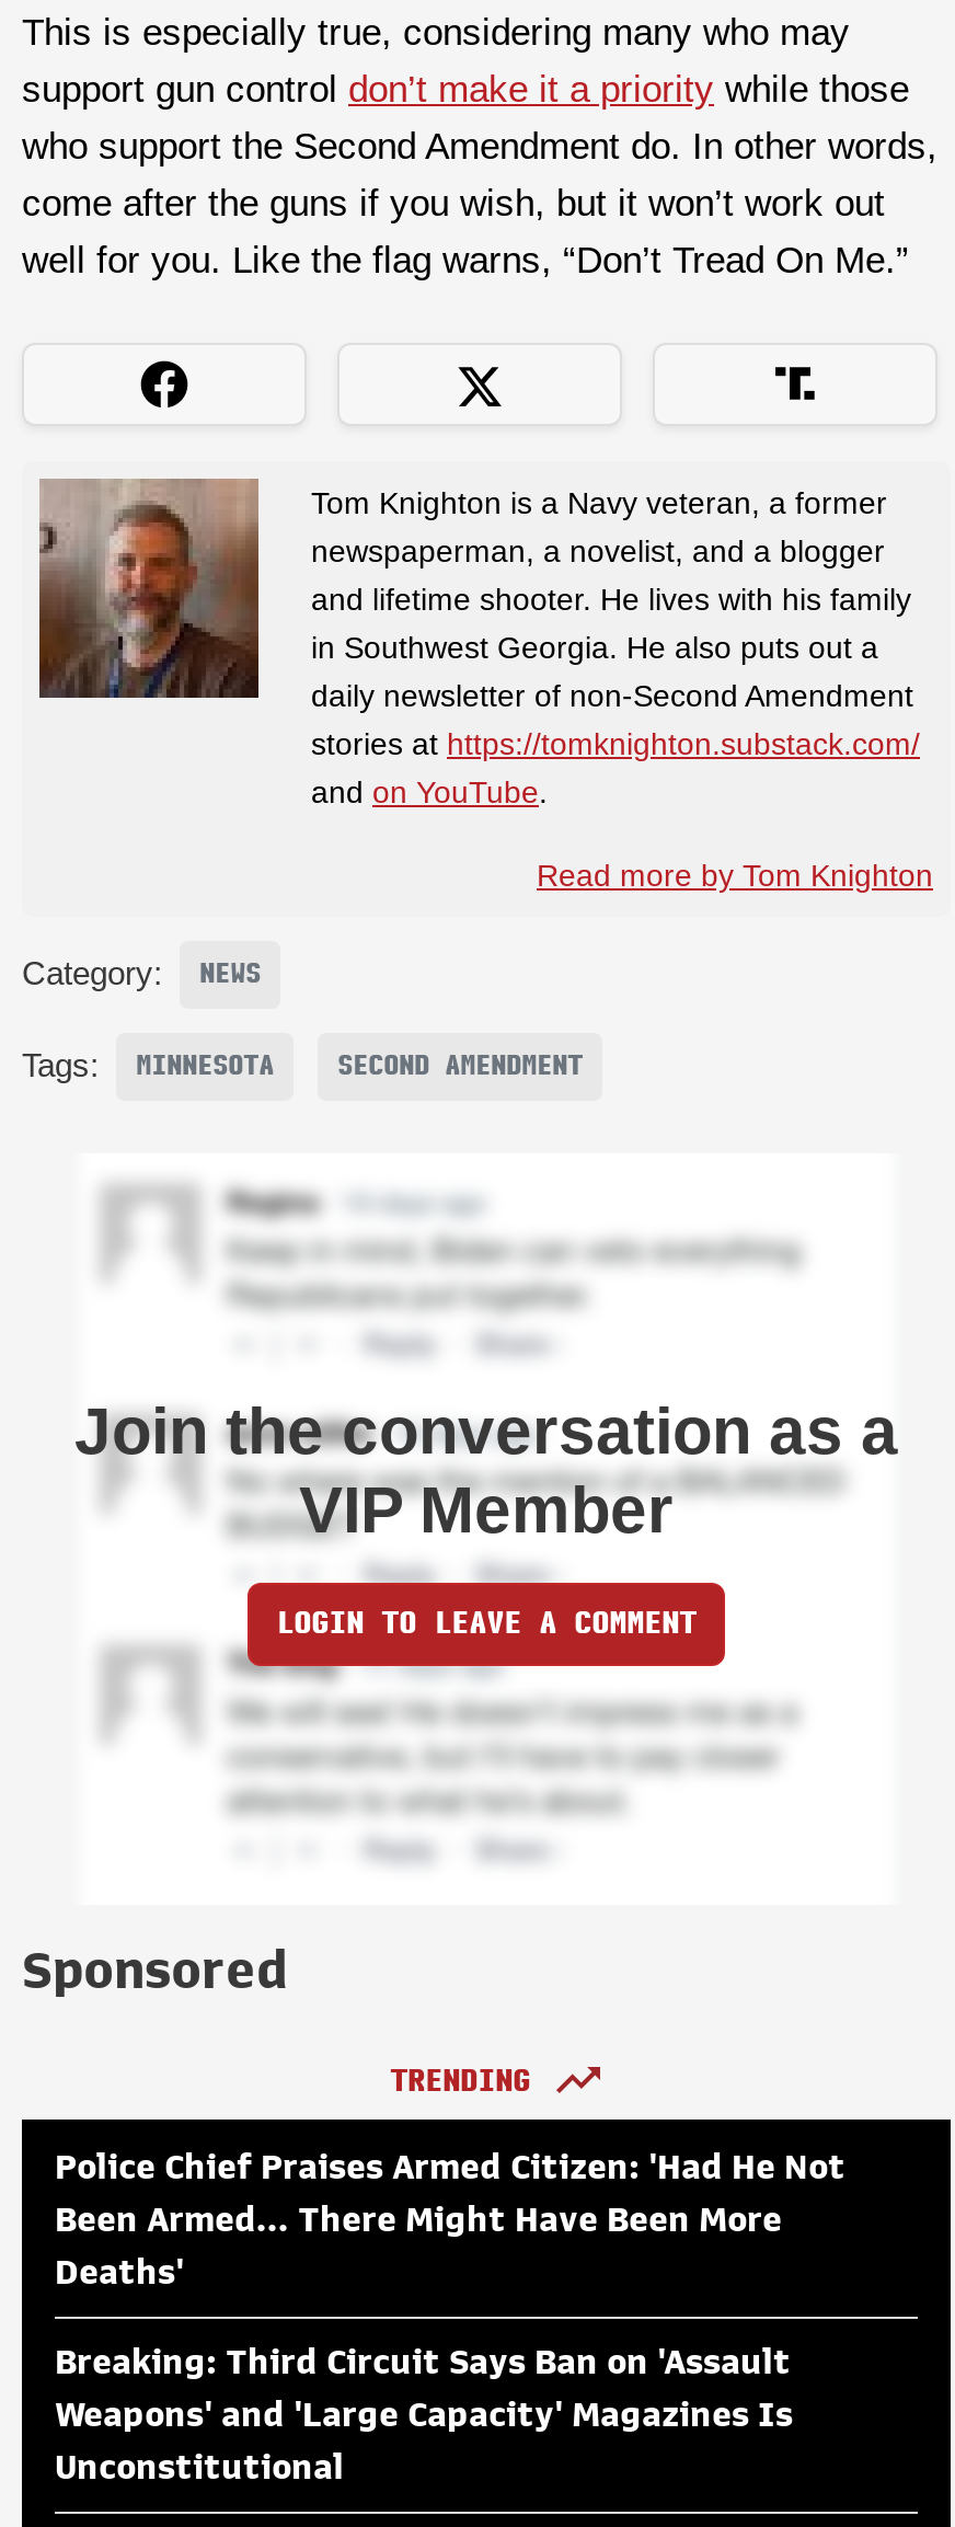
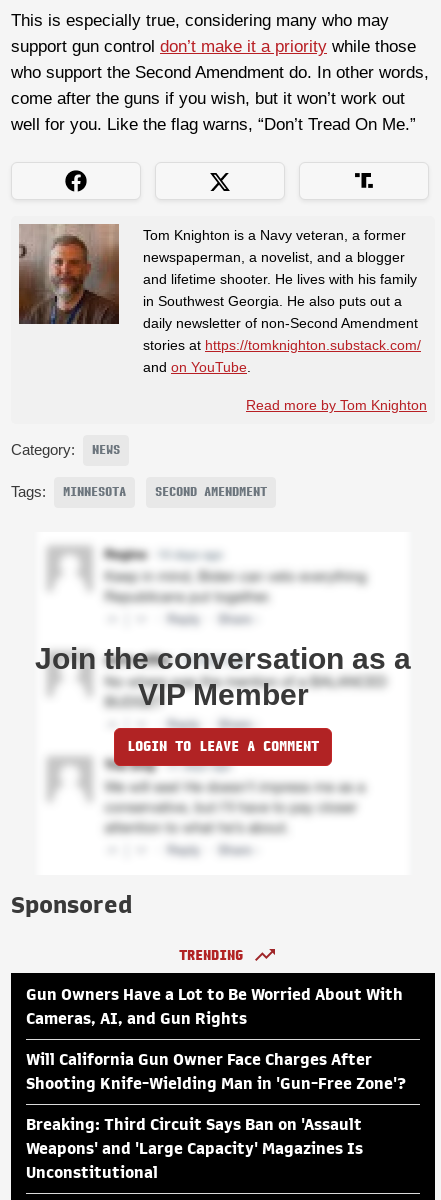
- Police Chief Praises Armed Citizen: 'Had He Not
- Been Armed... There Might Have Been More
- Deaths'
+ Gun Owners Have a Lot to Be Worried About With
+ Cameras, AI, and Gun Rights
+ Will California Gun Owner Face Charges After
+ Shooting Knife-Wielding Man in 'Gun-Free Zone'?
